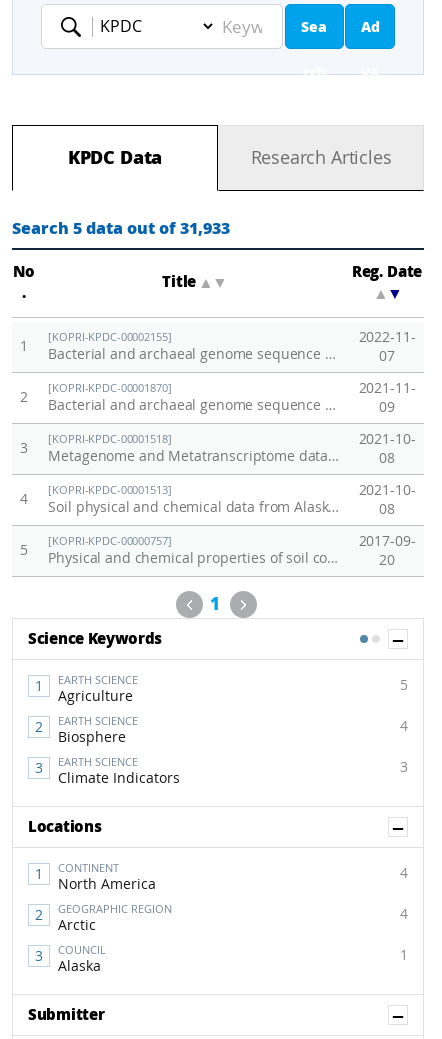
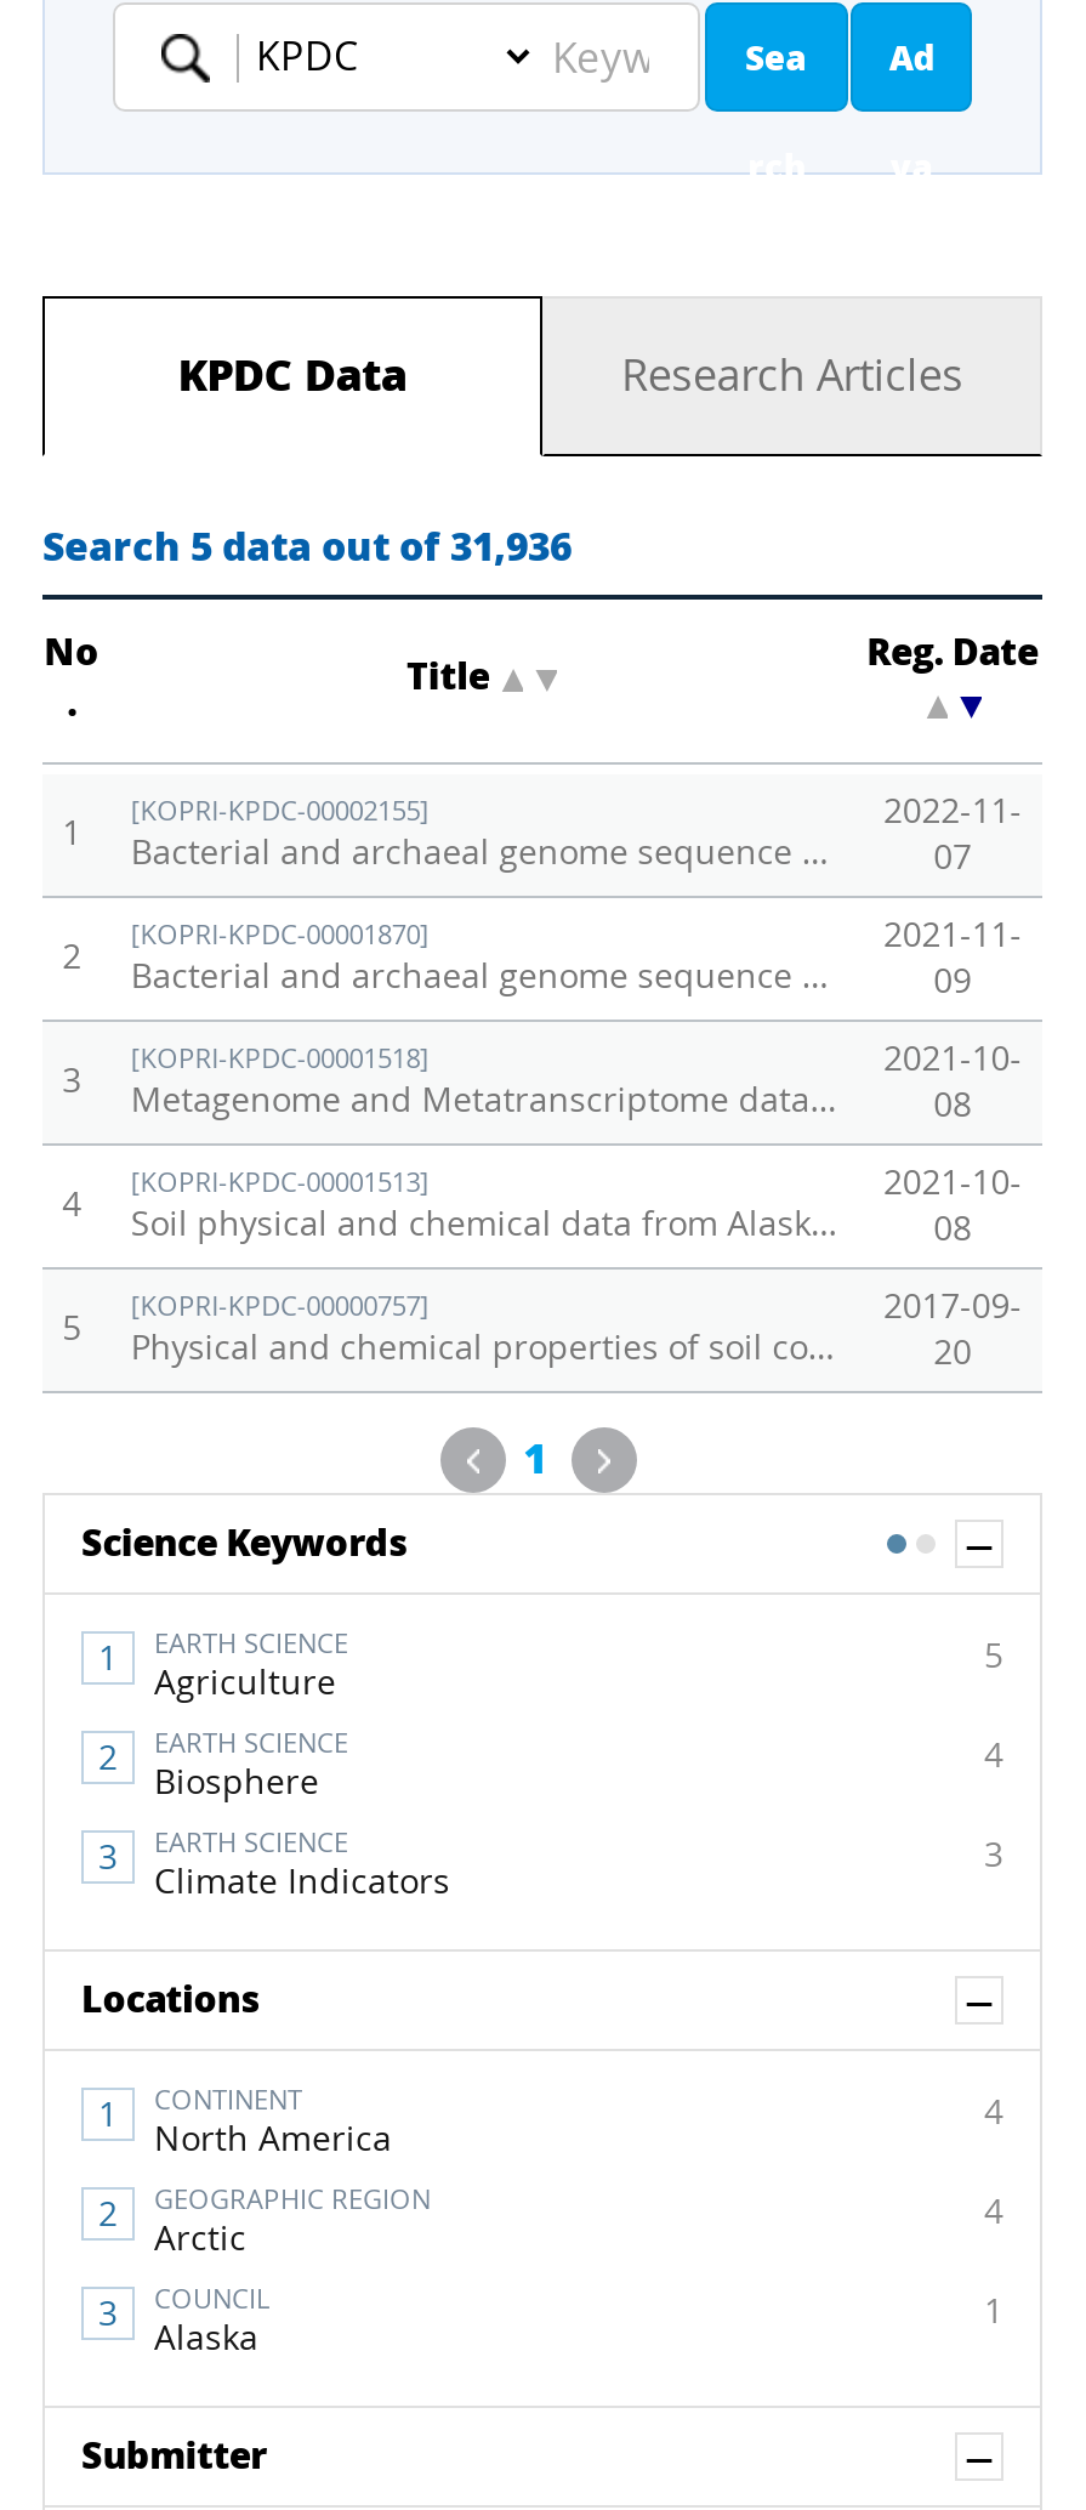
- Search 5 data out of 31,933
+ Search 5 data out of 31,936
